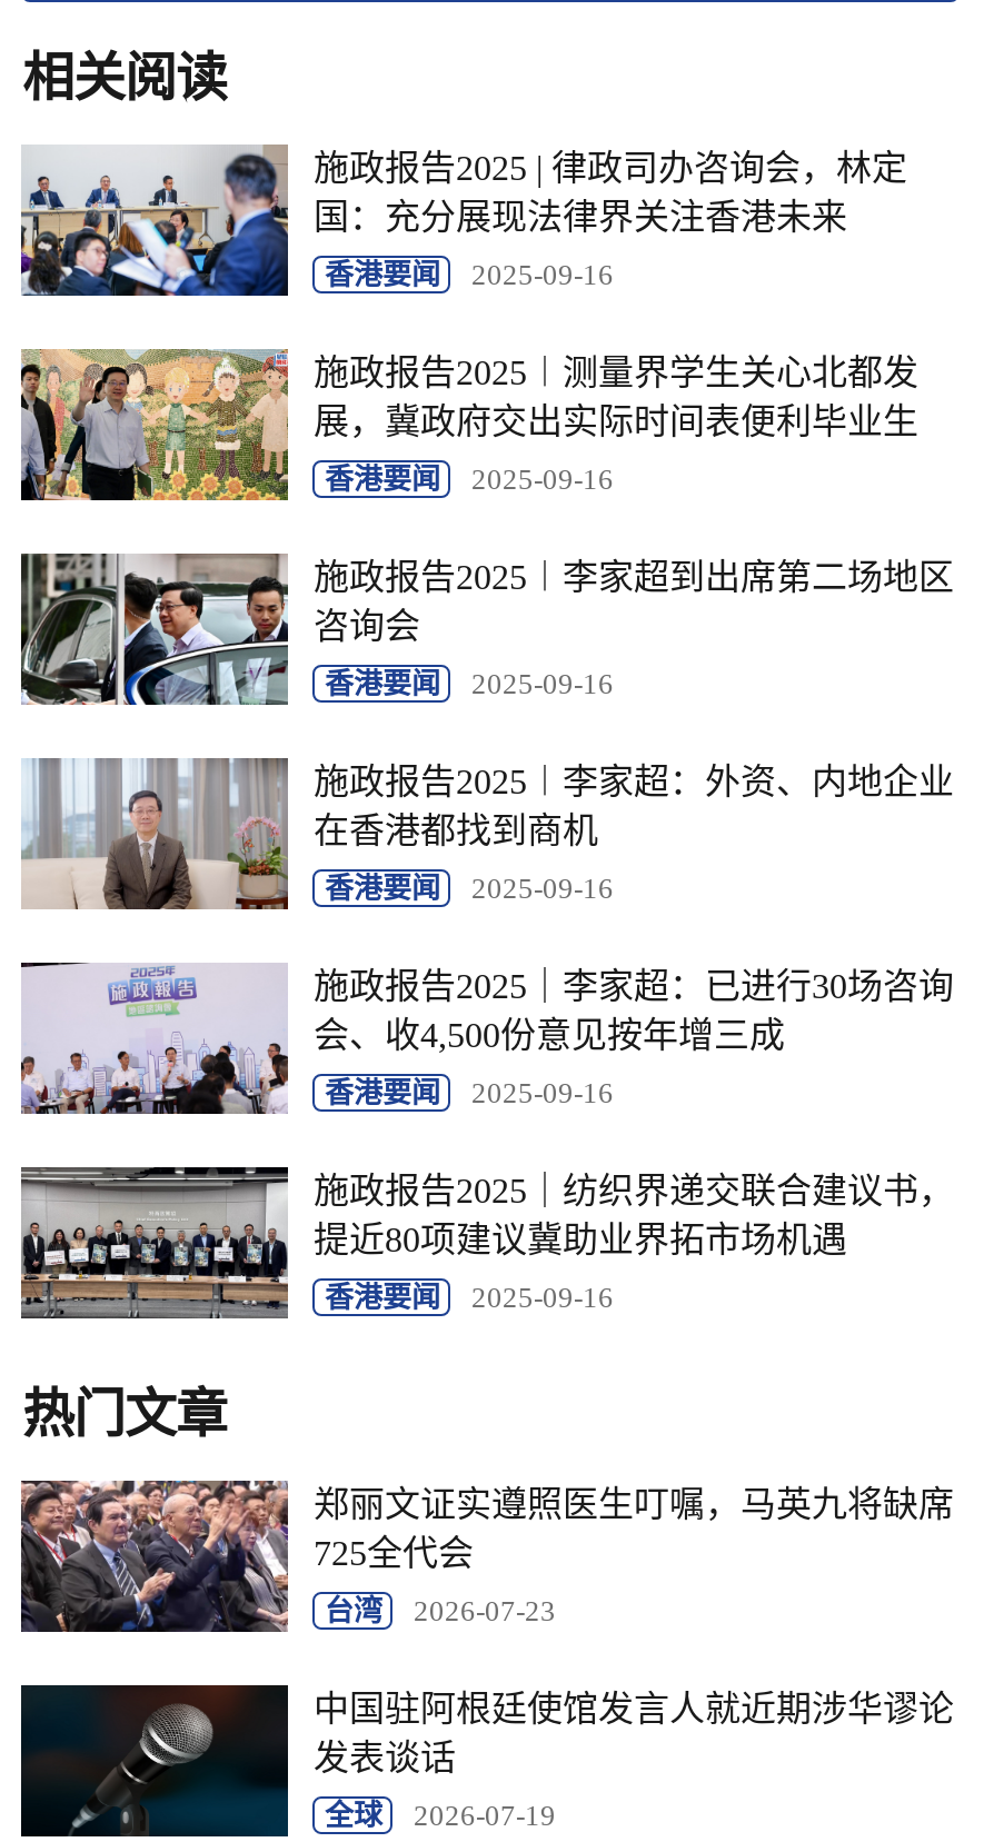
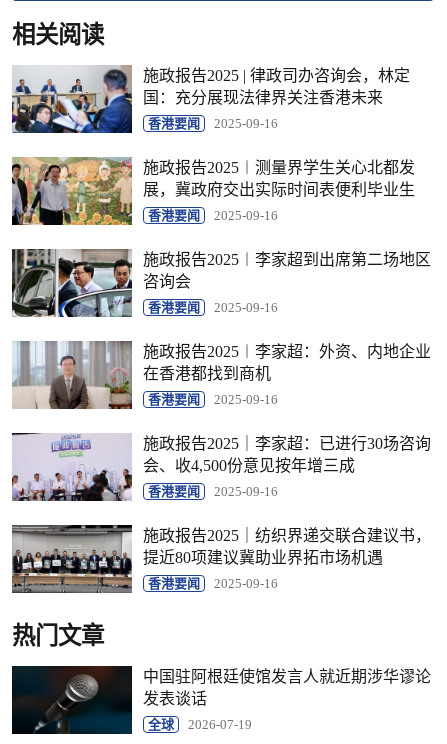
- [image]
- 郑丽文证实遵照医生叮嘱，马英九将缺席
- 725全代会
- 台湾
- 2026-07-23
